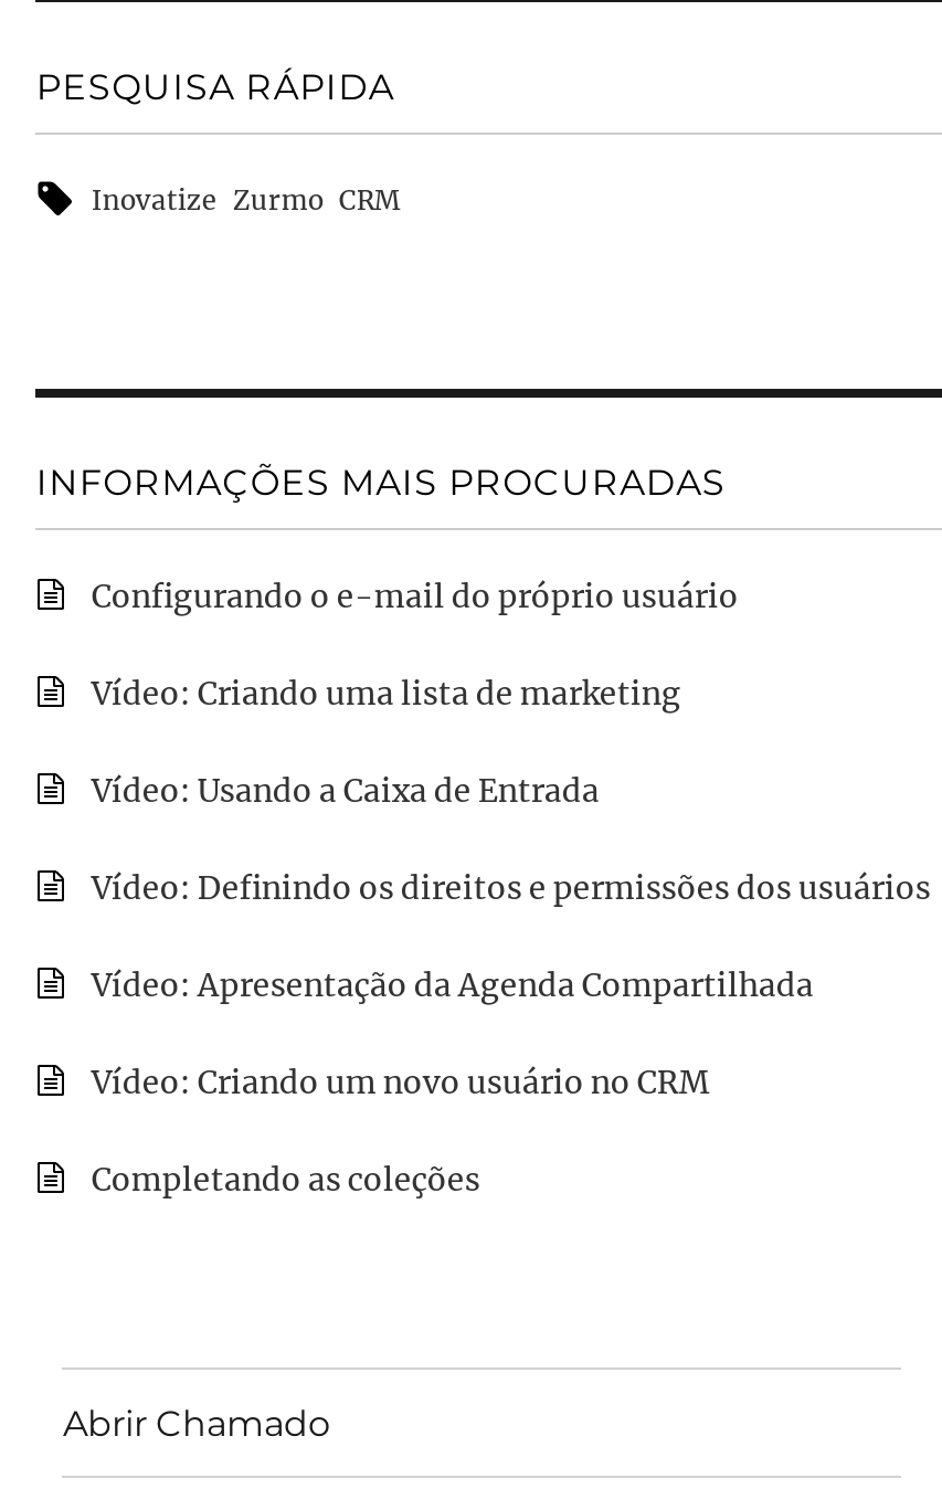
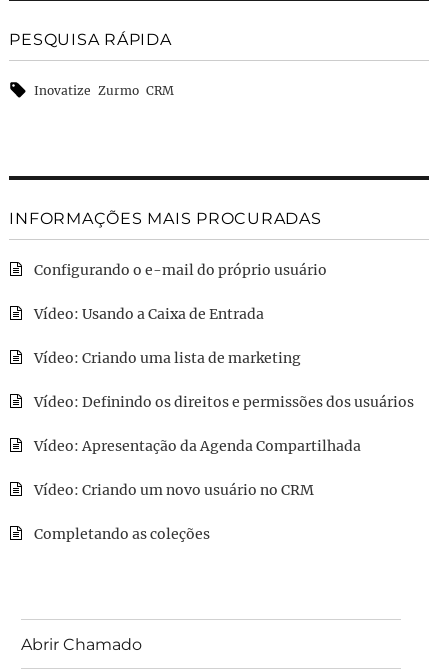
moved down: Vídeo: Criando uma lista de marketing

moved up: Vídeo: Usando a Caixa de Entrada
